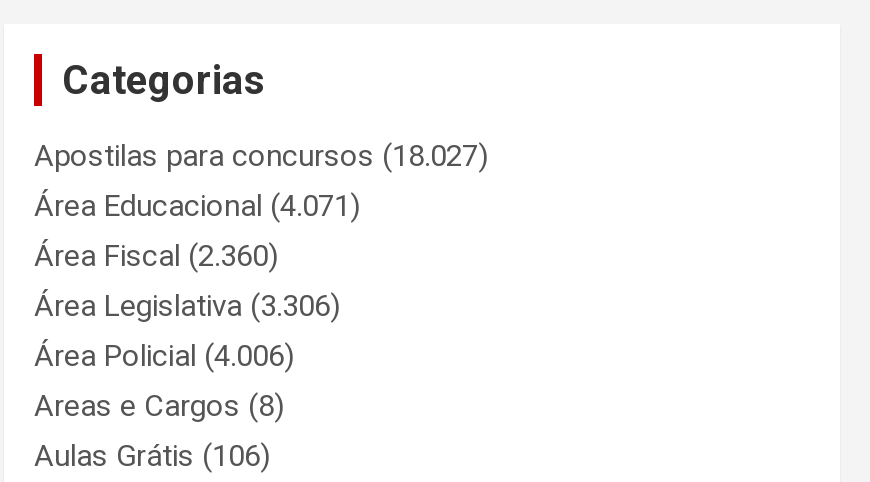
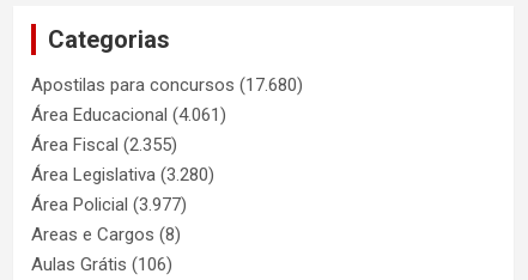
- Apostilas para concursos (18.027)
+ Apostilas para concursos (17.680)

- Área Educacional (4.071)
+ Área Educacional (4.061)

- Área Fiscal (2.360)
+ Área Fiscal (2.355)

- Área Legislativa (3.306)
+ Área Legislativa (3.280)

- Área Policial (4.006)
+ Área Policial (3.977)
